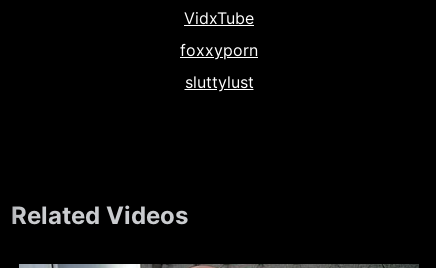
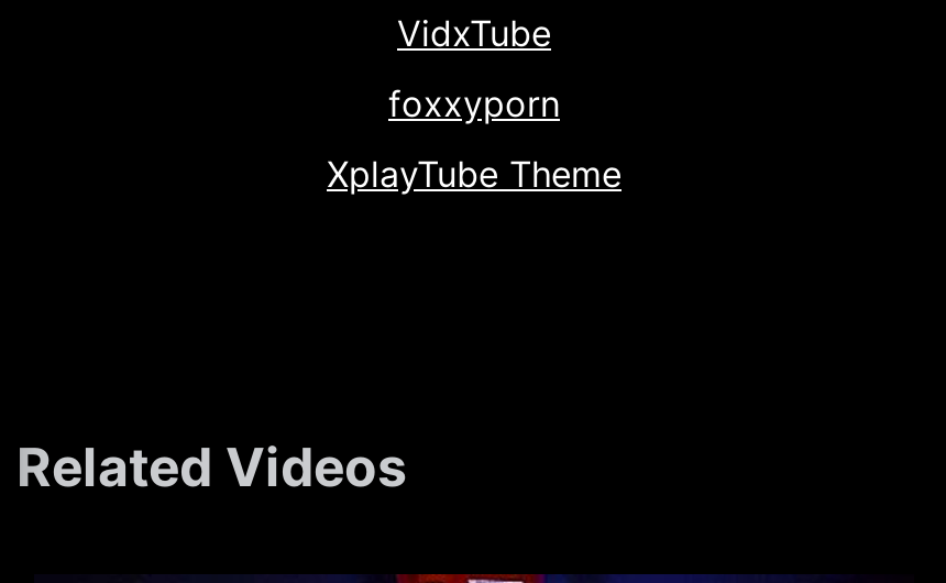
- sluttylust
+ XplayTube Theme
